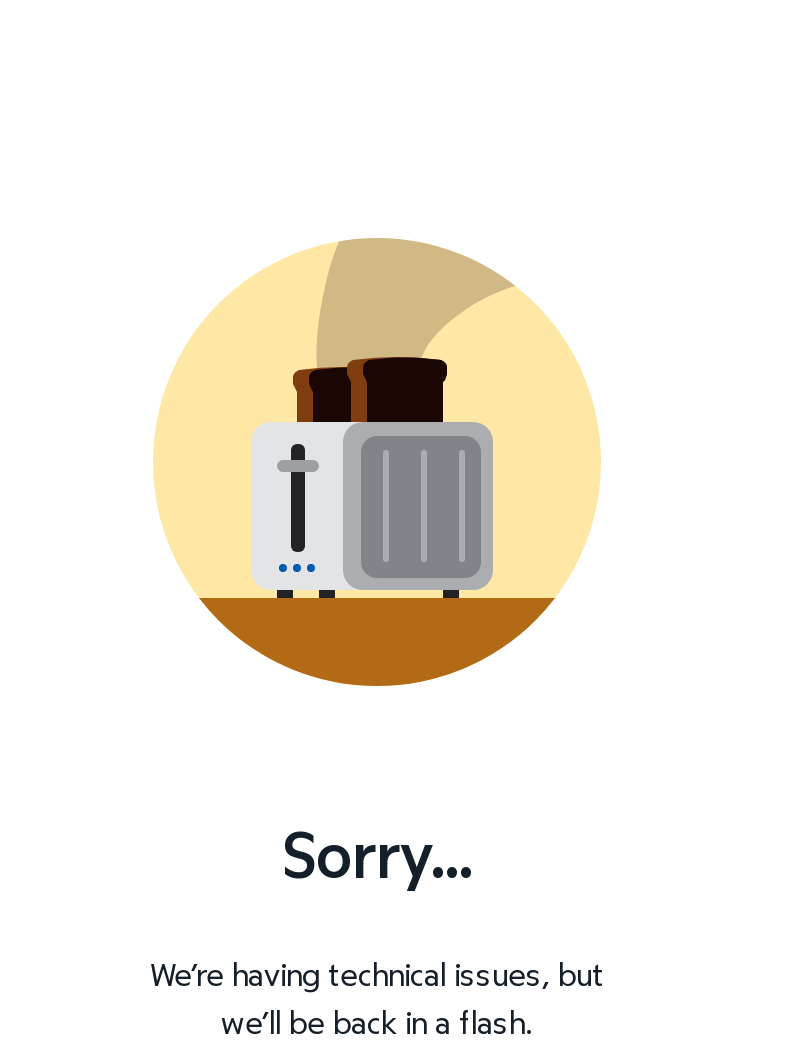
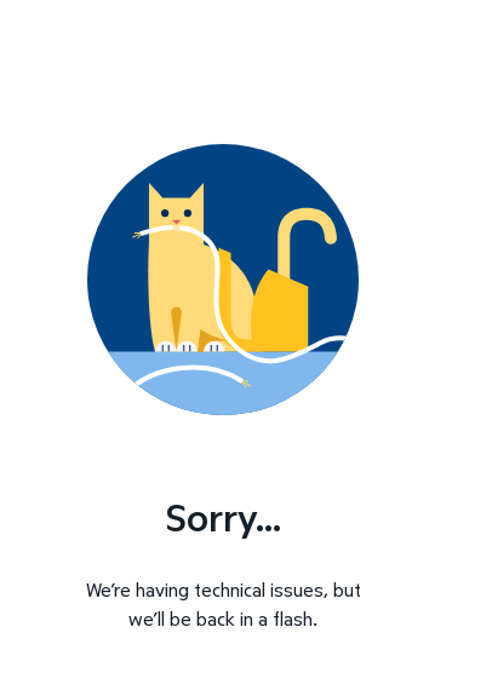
- [image]
+ [image]
